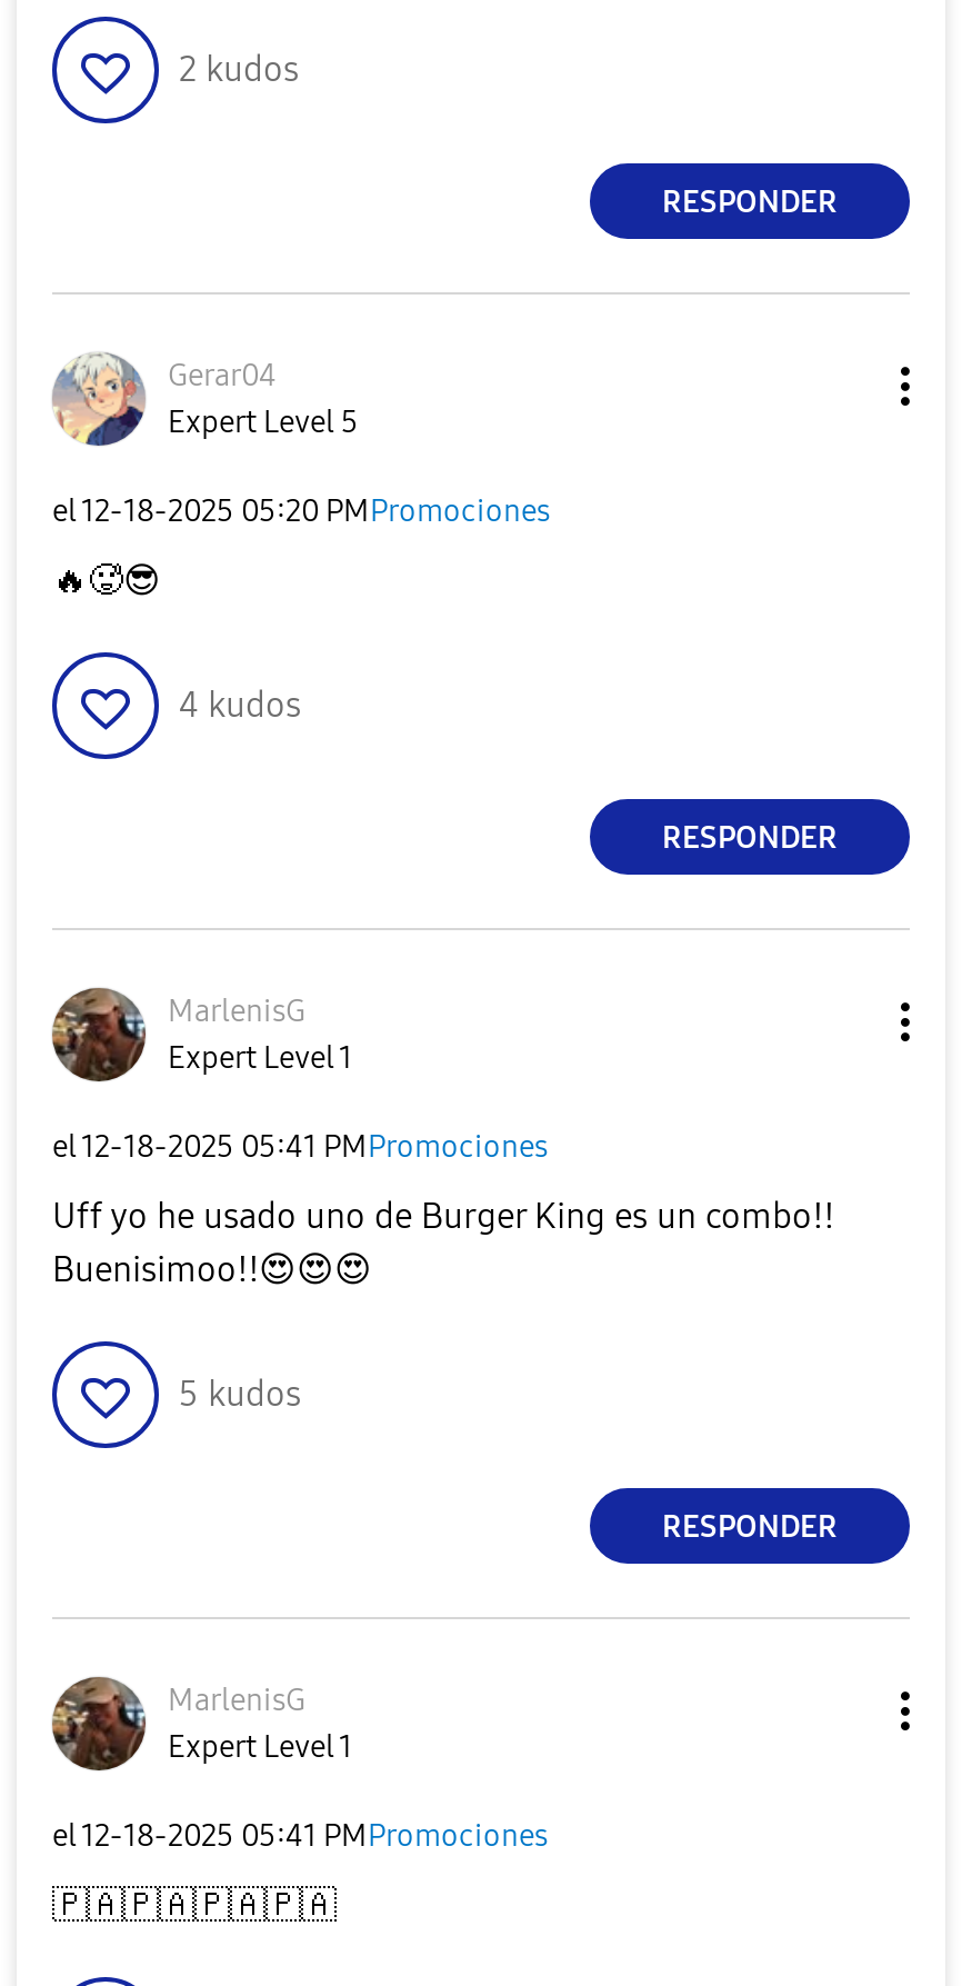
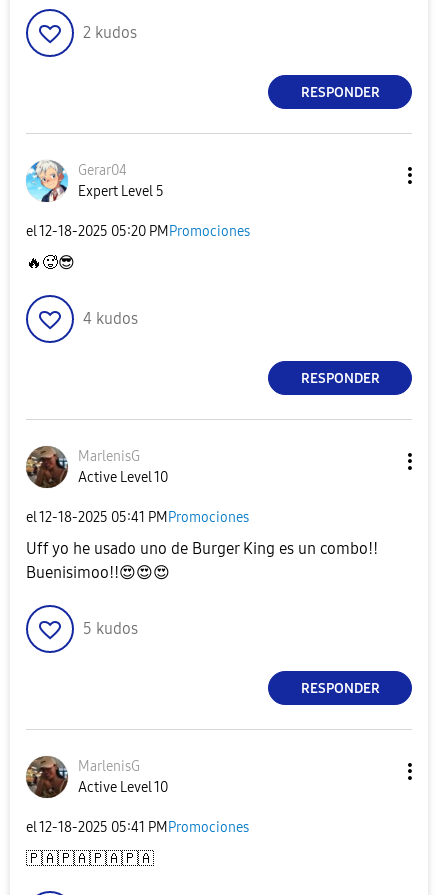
- [image]
+ [image]

- Expert Level 1
+ Active Level 10

- Expert Level 1
+ Active Level 10
